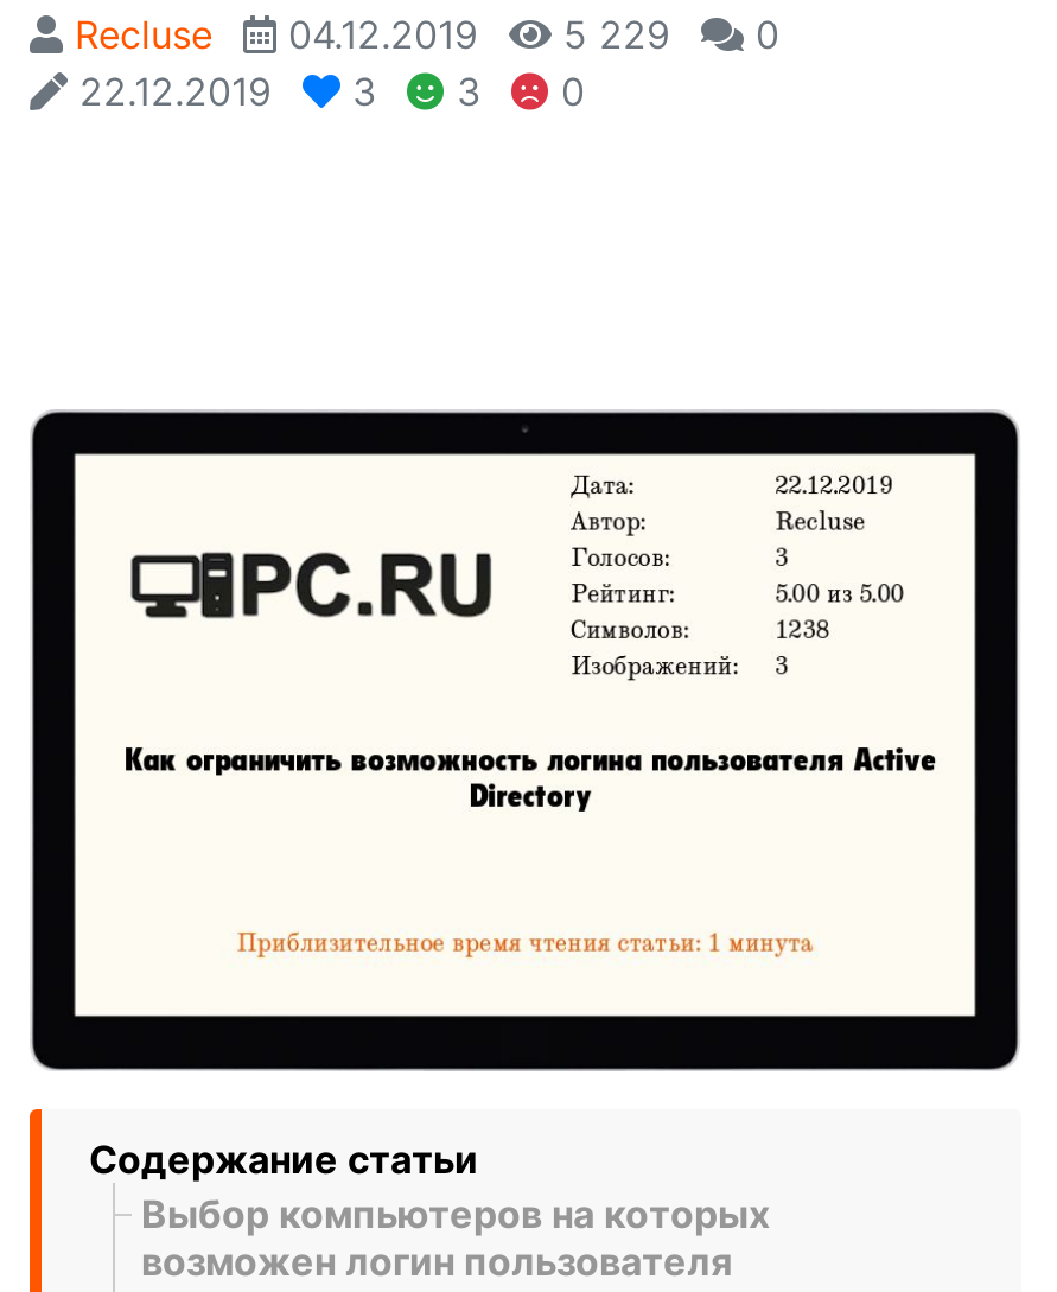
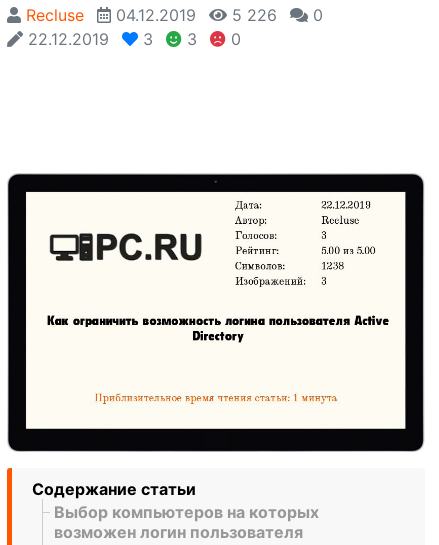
- Recluse 04.12.2019 5 229 0
+ Recluse 04.12.2019 5 226 0
